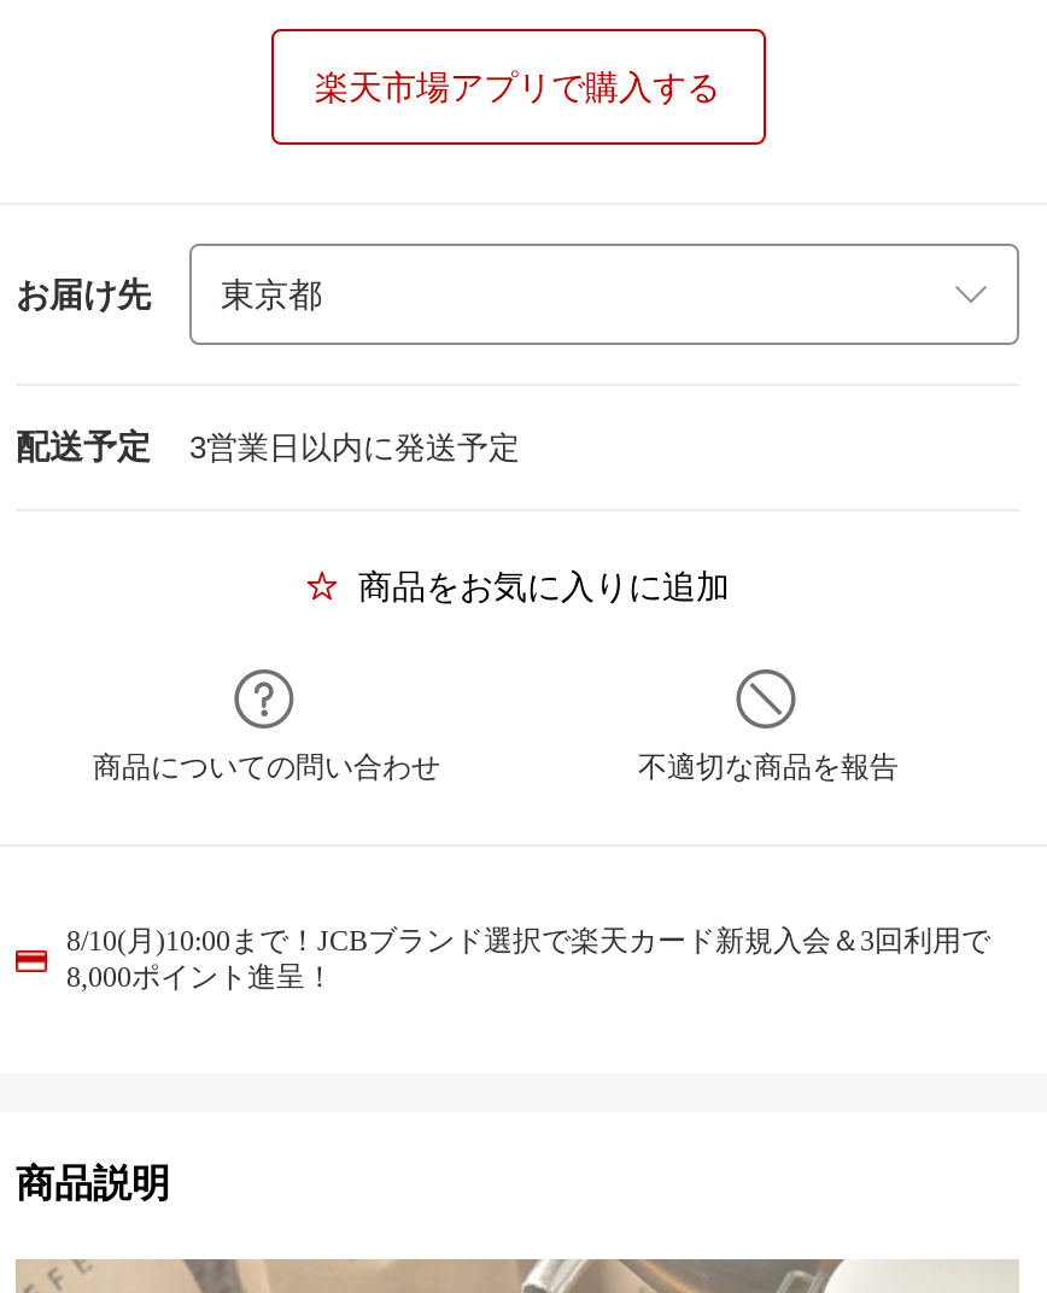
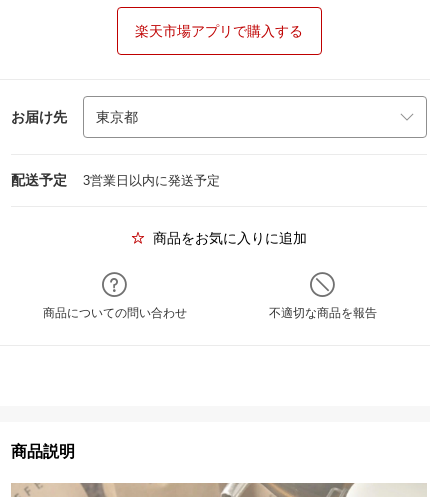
- 8/10(月)10:00まで！JCBブランド選択で楽天カード新規入会＆3回利用で
- 8,000ポイント進呈！
